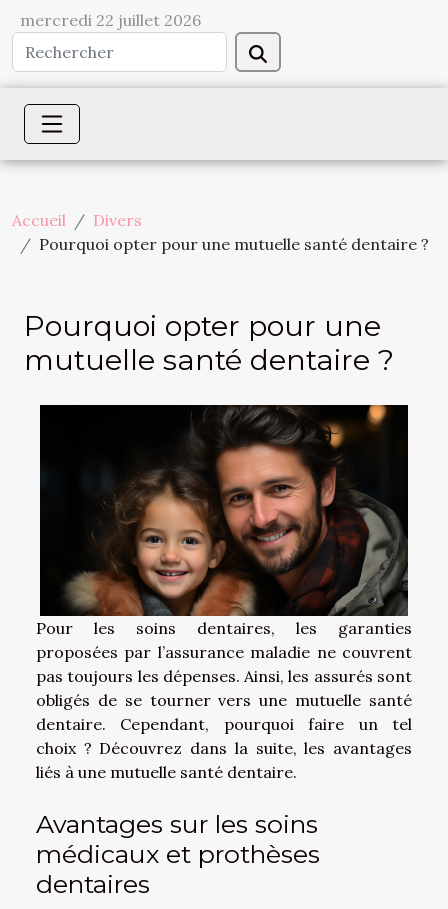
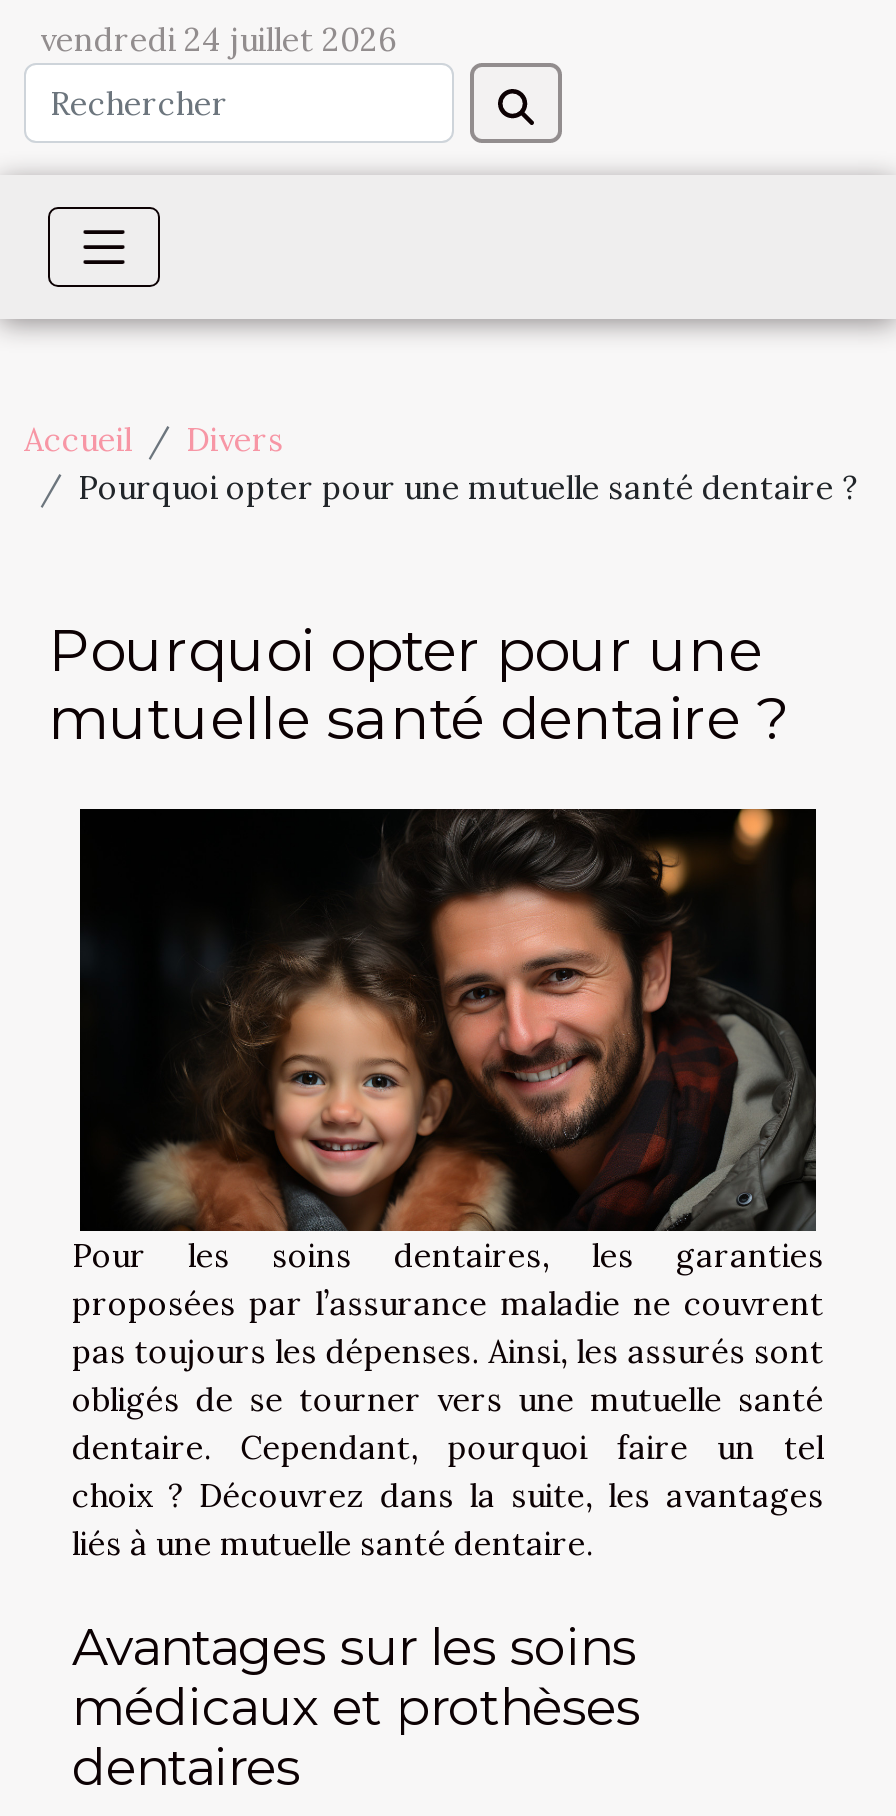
- mercredi 22 juillet 2026
+ vendredi 24 juillet 2026
